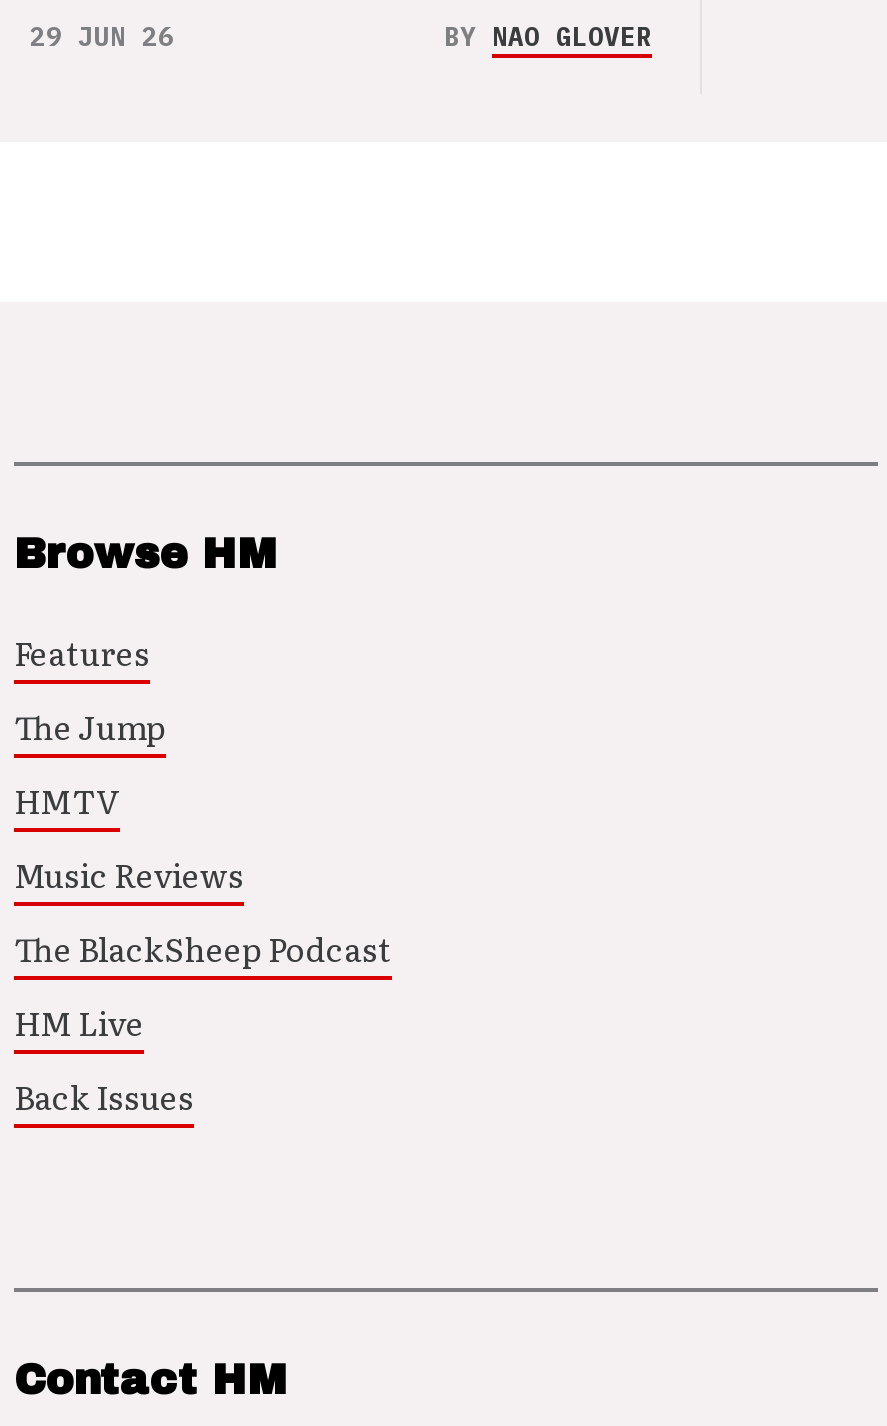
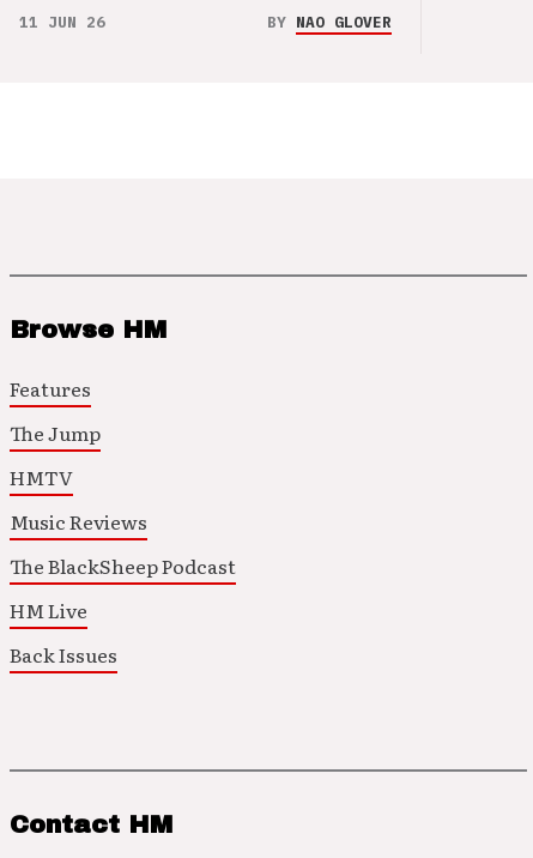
- 29 JUN 26
+ 11 JUN 26
